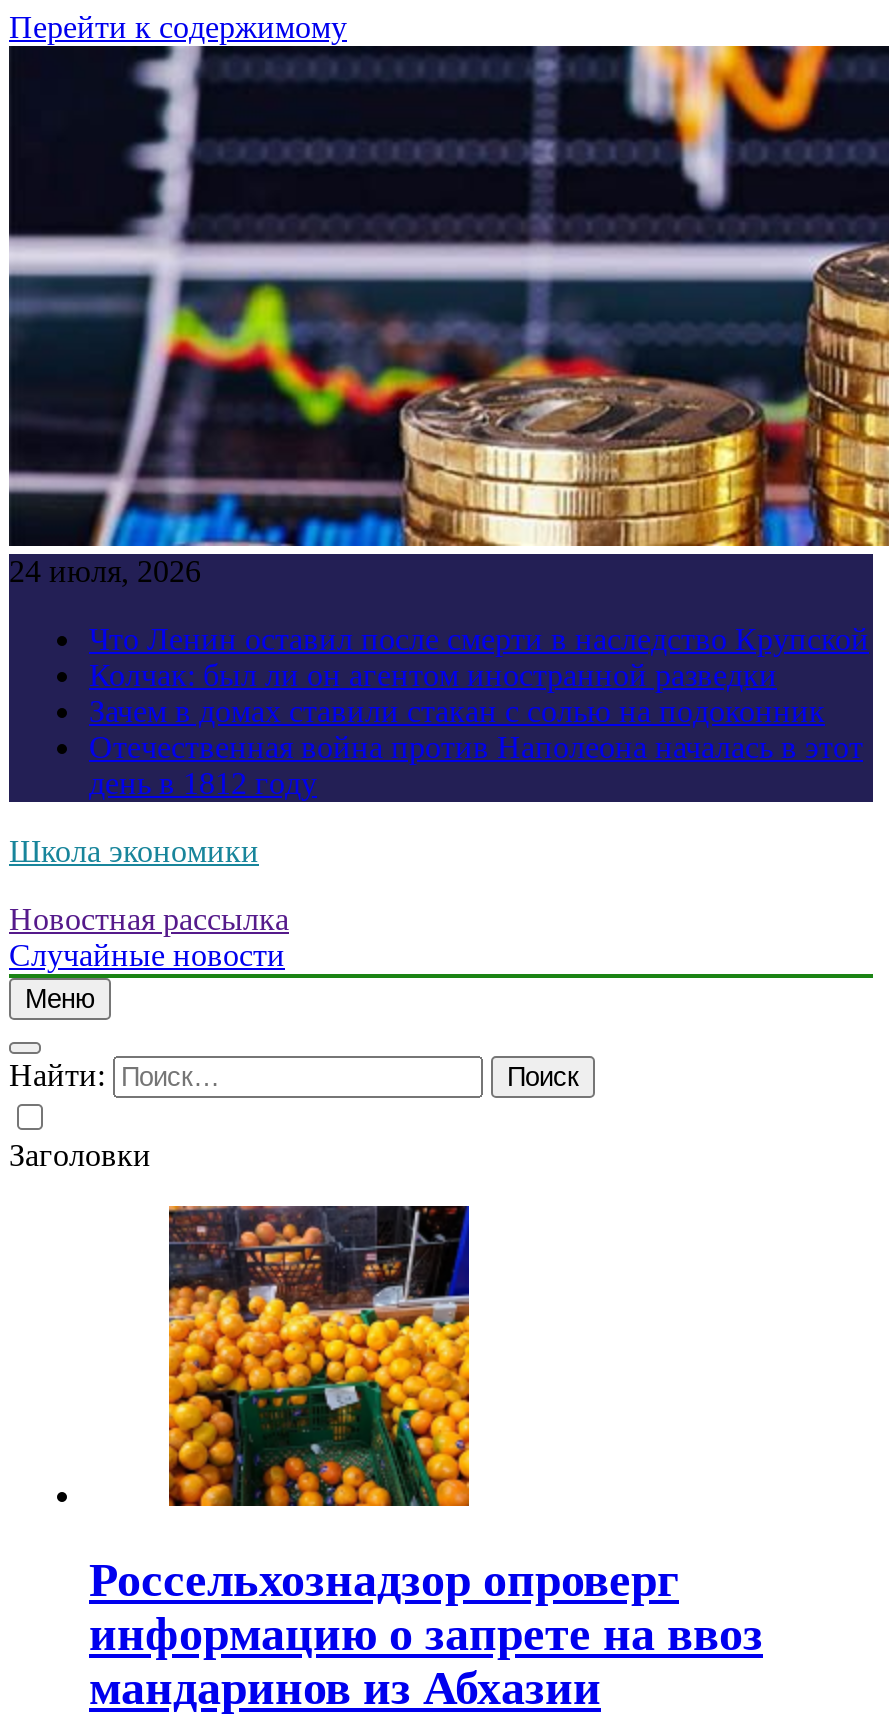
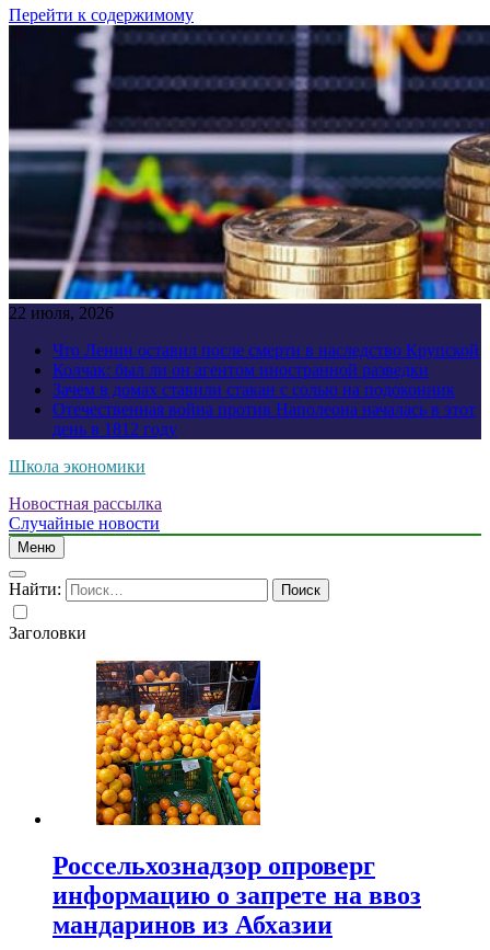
- 24 июля, 2026
+ 22 июля, 2026
